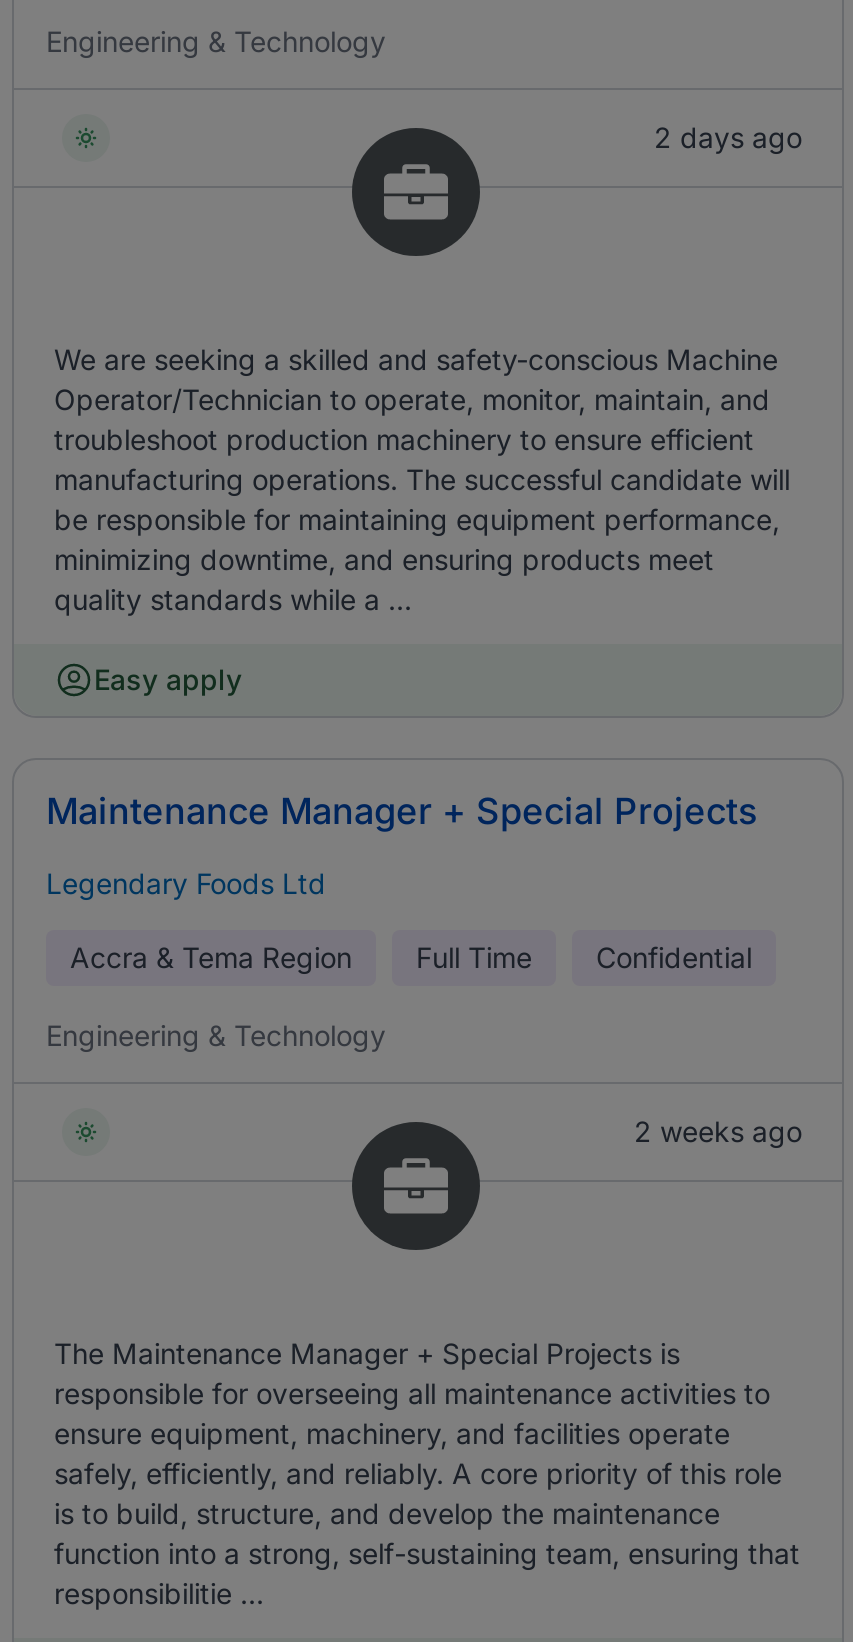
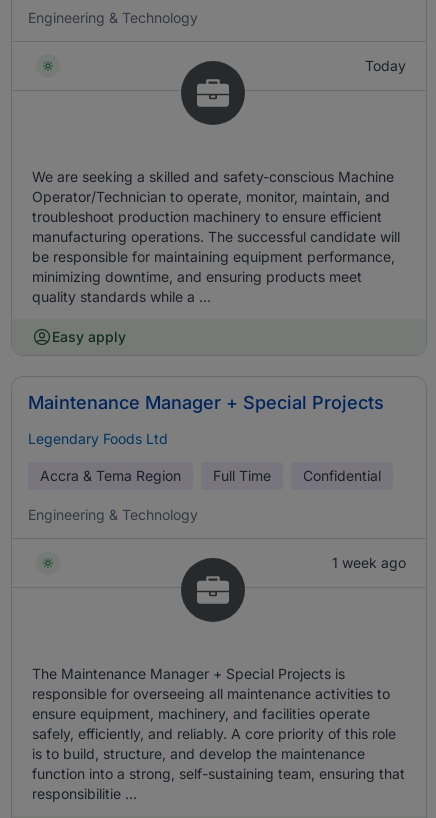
- 2 days ago
+ Today

- 2 weeks ago
+ 1 week ago
